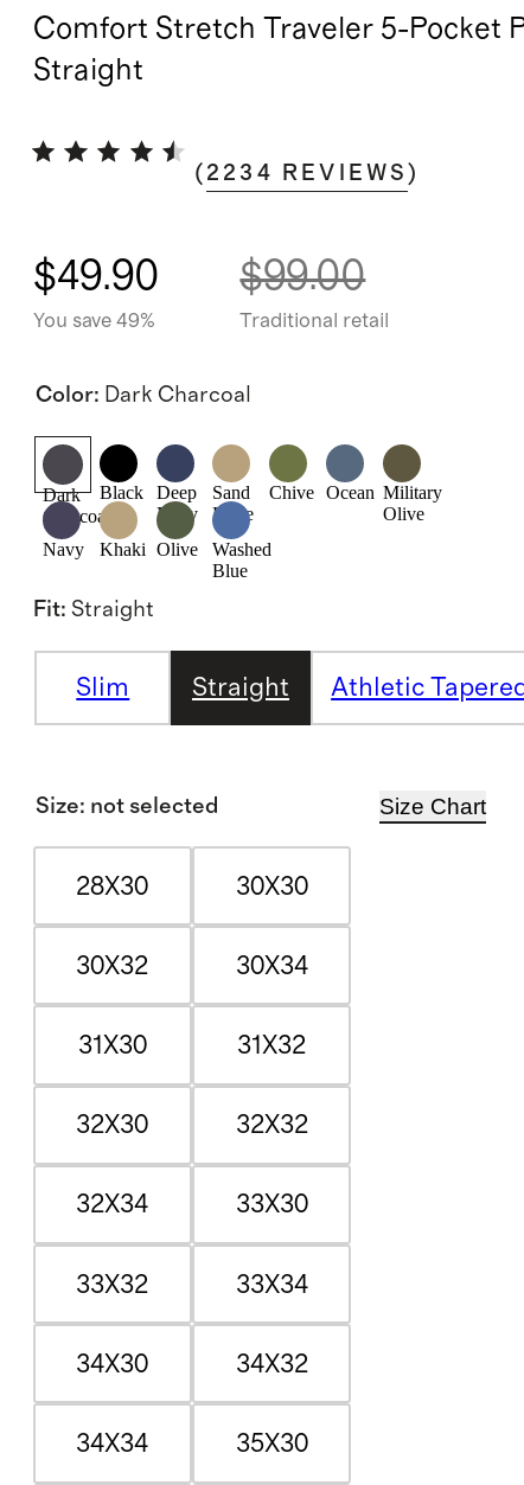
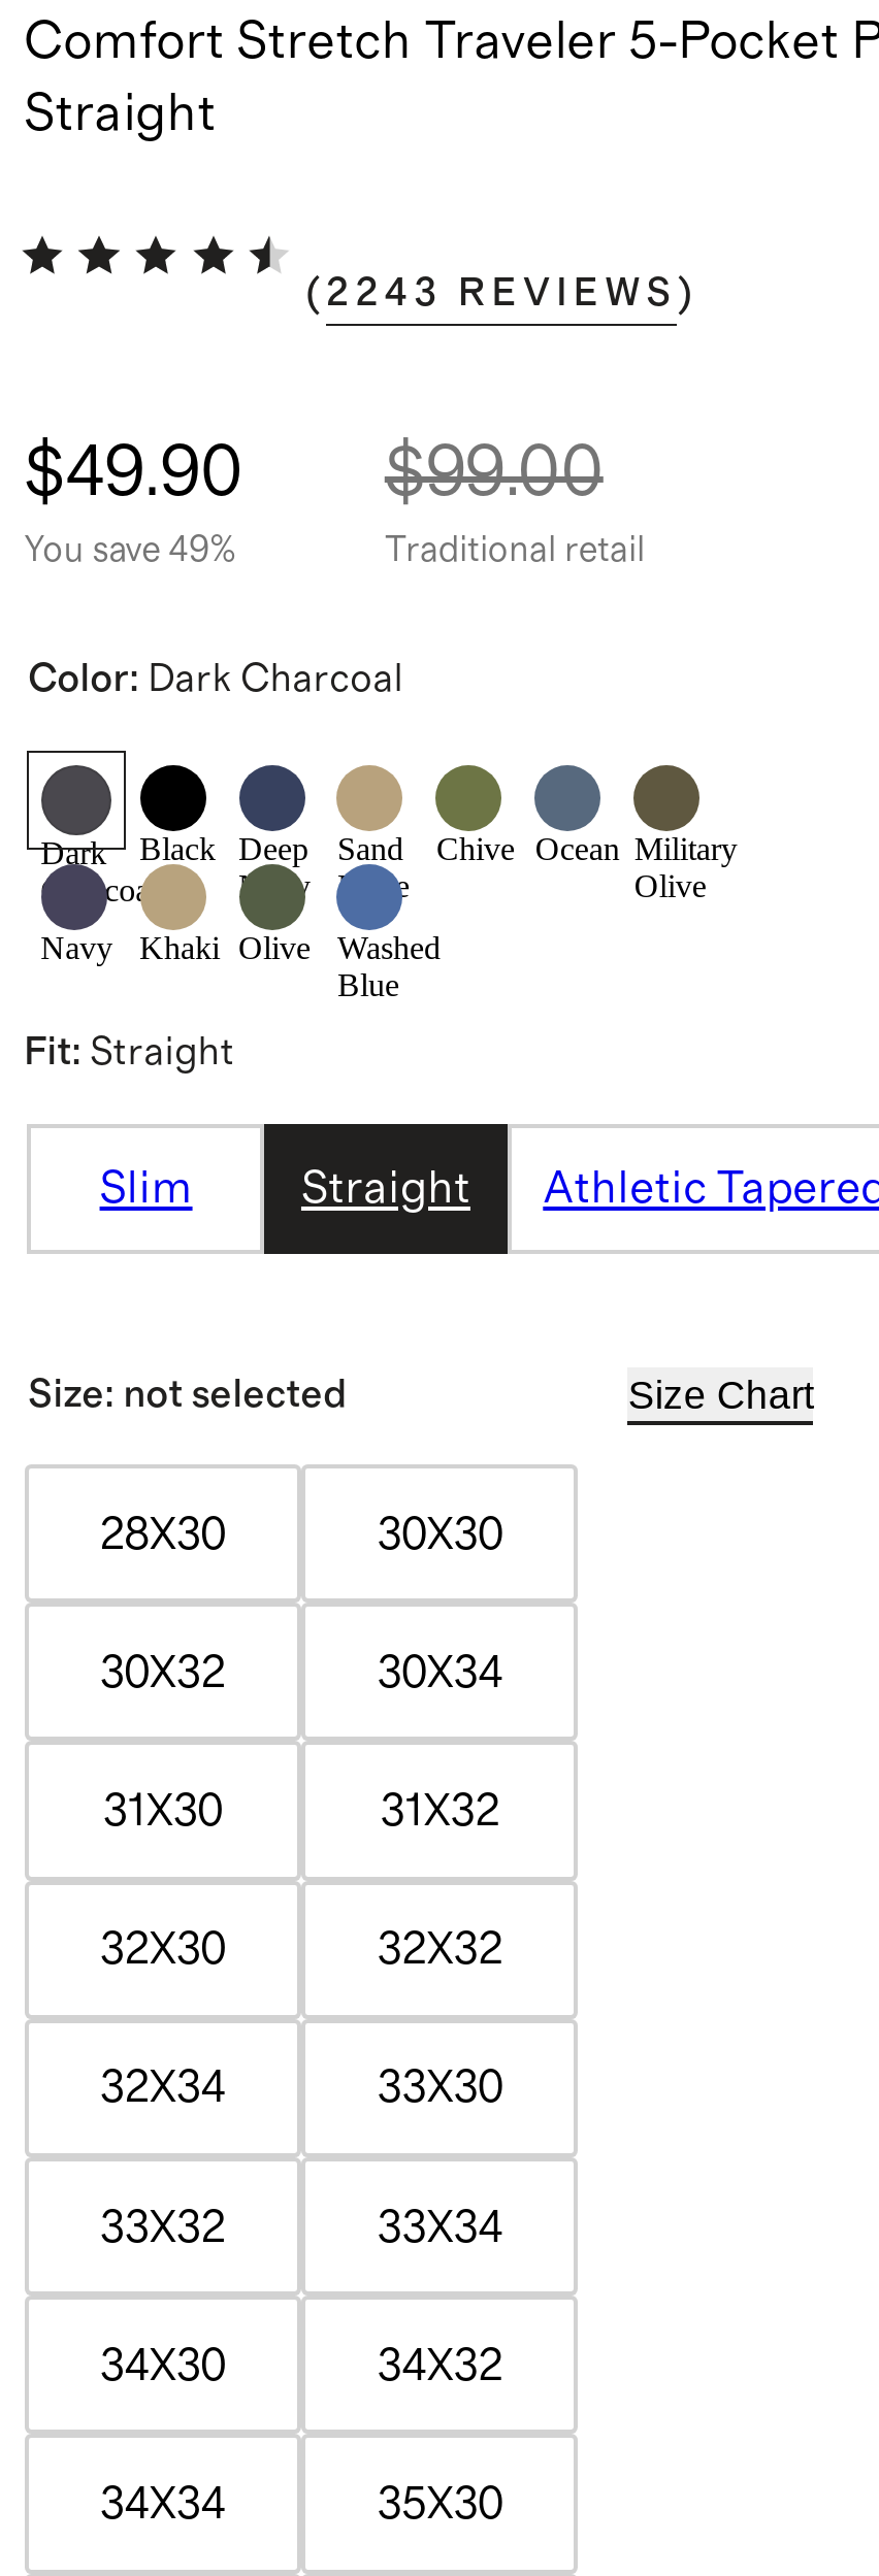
- (2234 REVIEWS)
+ (2243 REVIEWS)
